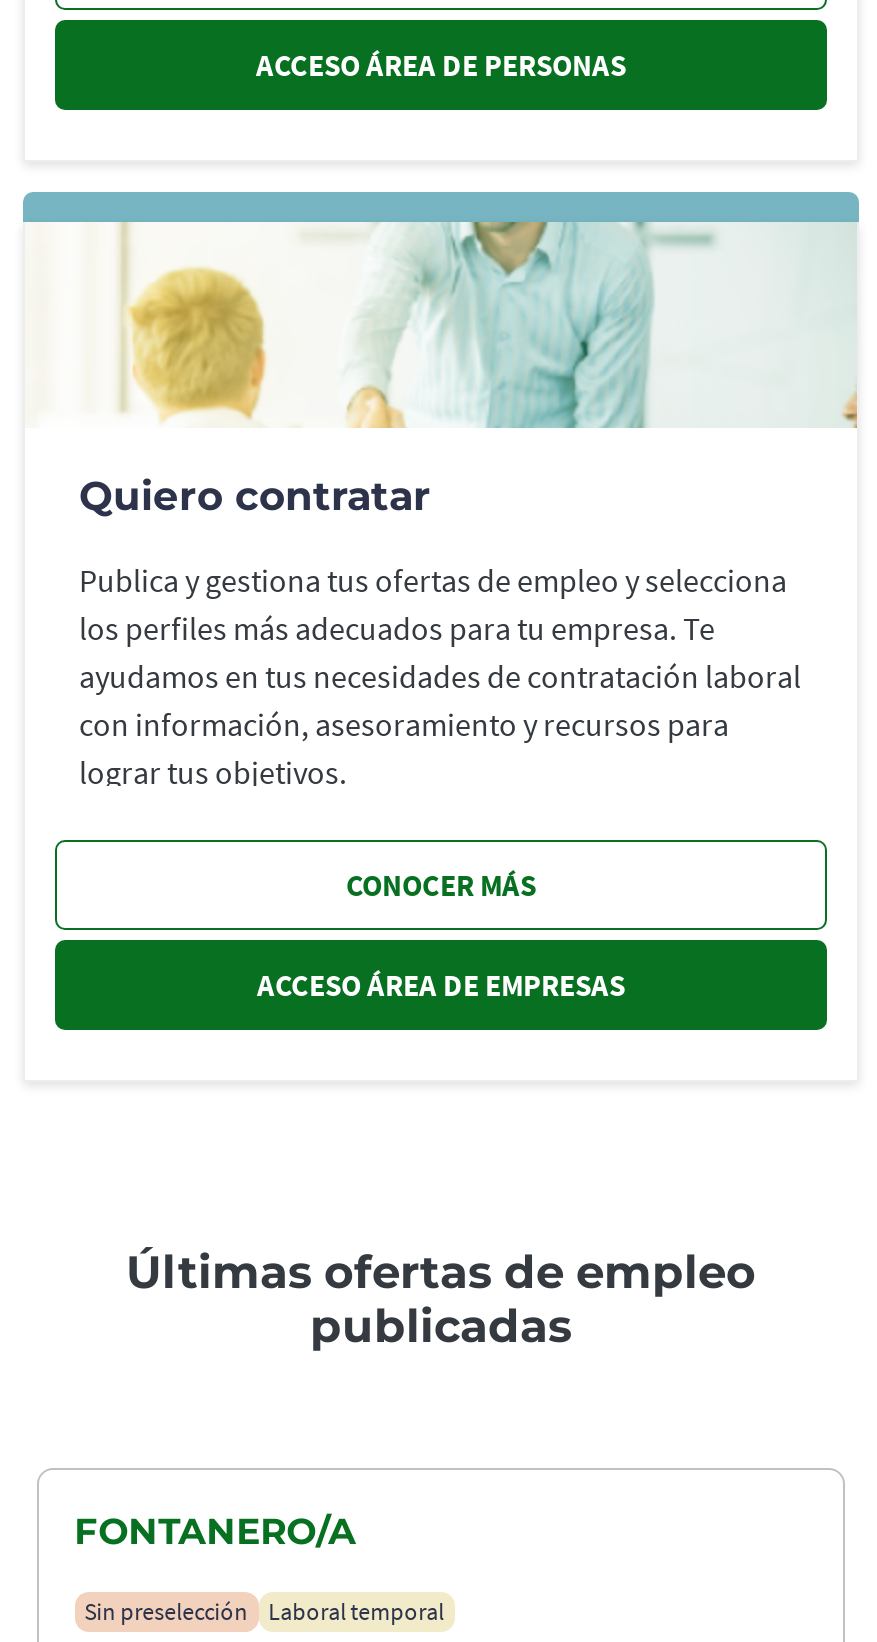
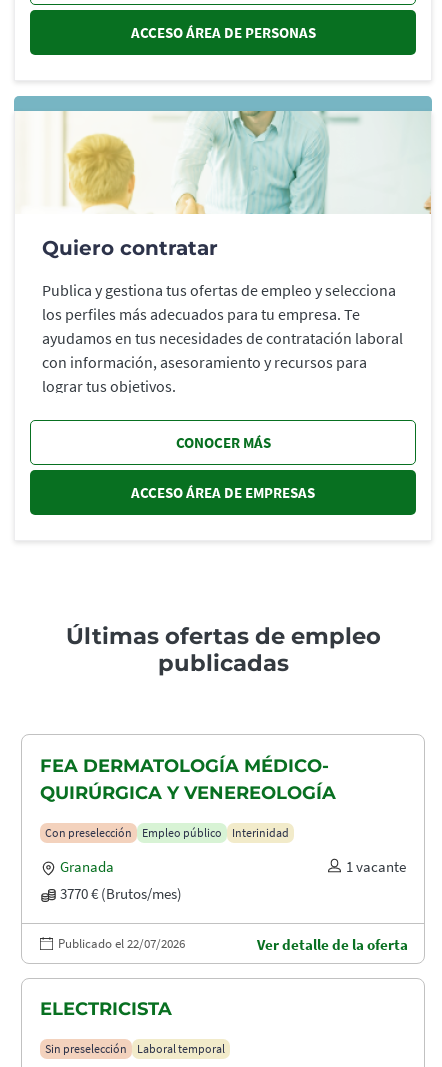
- FONTANERO/A
+ FEA DERMATOLOGÍA MÉDICO-
+ QUIRÚRGICA Y VENEREOLOGÍA
+ Con preselección
+ Empleo público
+ Interinidad
+ Granada
+ 1 vacante
+ 3770 € (Brutos/mes)
+ Publicado el 22/07/2026
+ Ver detalle de la oferta
+ ELECTRICISTA
